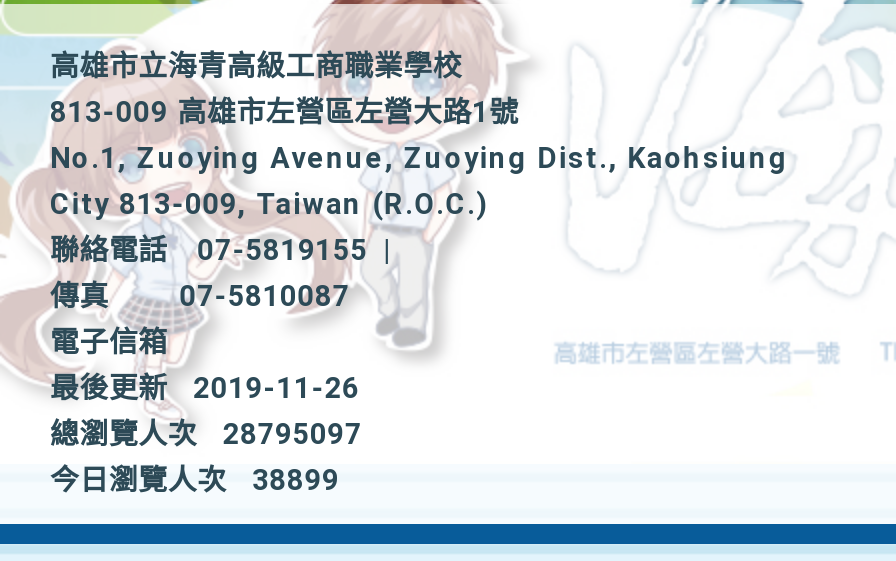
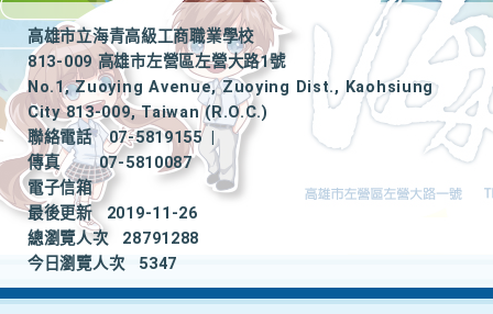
- 總瀏覽人次 28795097
+ 總瀏覽人次 28791288

- 今日瀏覽人次 38899
+ 今日瀏覽人次 5347
